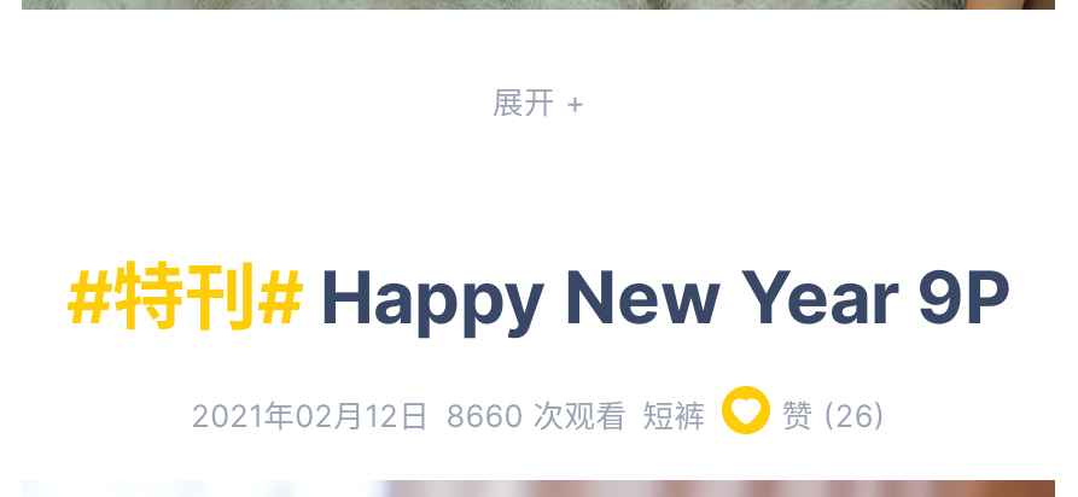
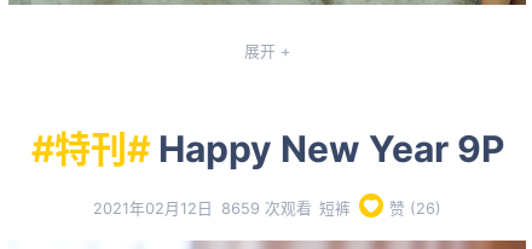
- 2021年02月12日 8660 次观看 短裤
+ 2021年02月12日 8659 次观看 短裤
